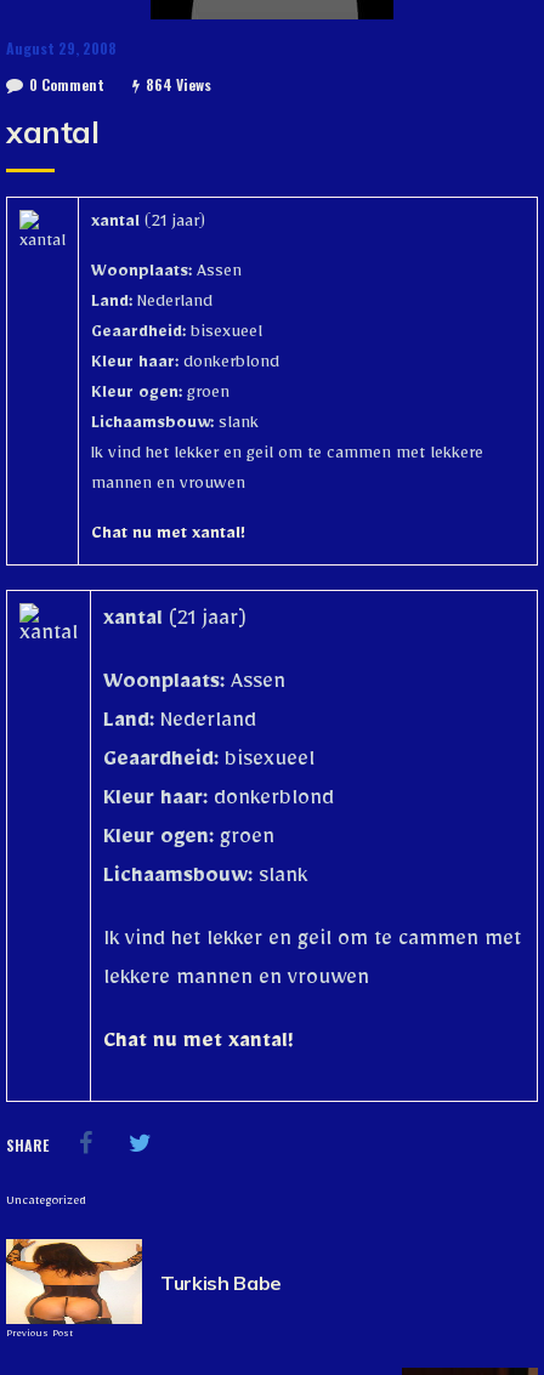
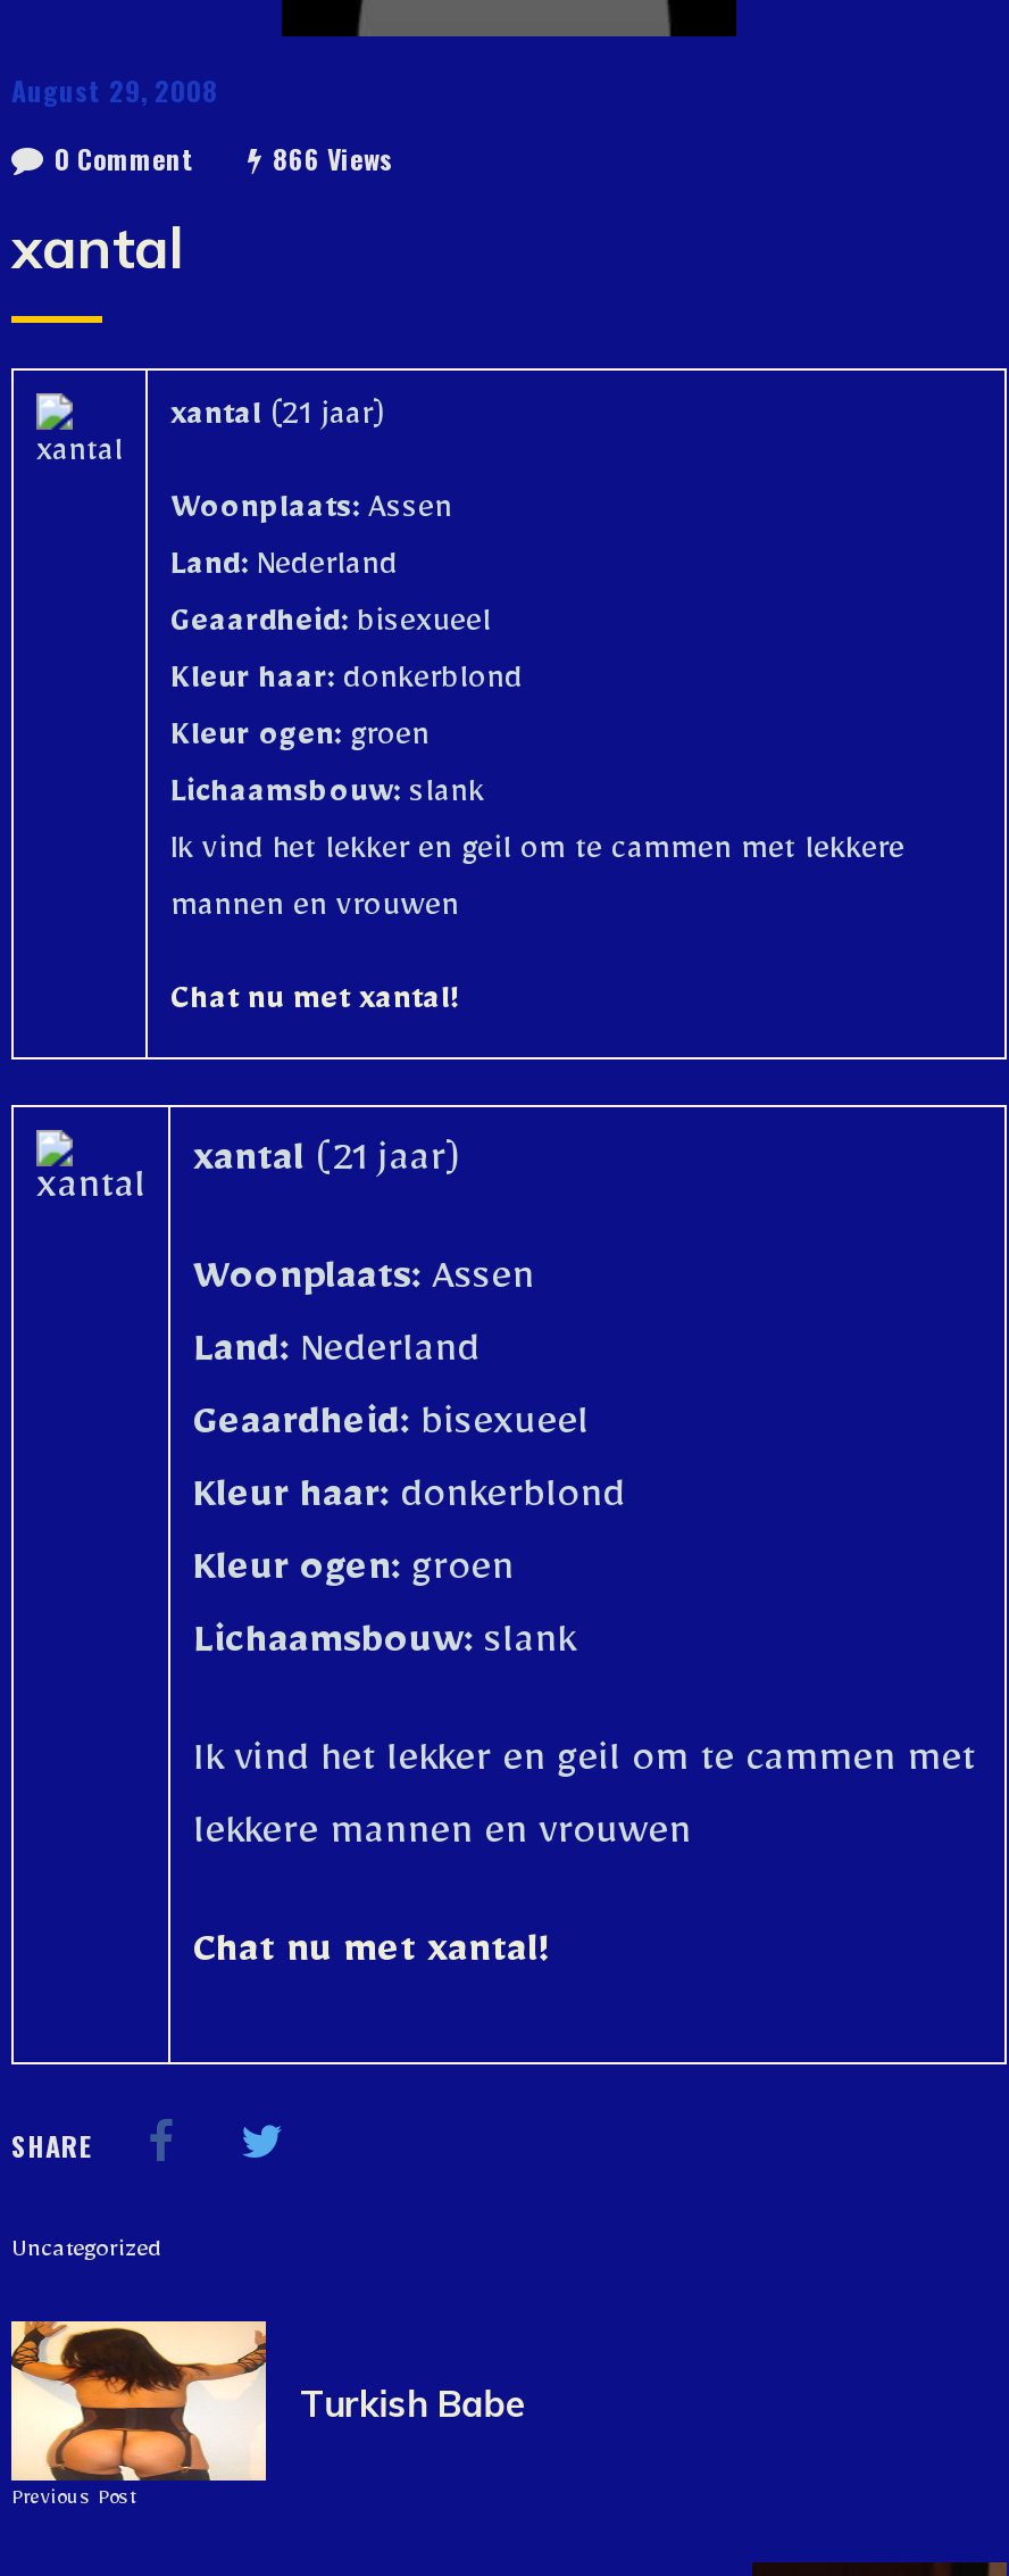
- 0 Comment 864 Views
+ 0 Comment 866 Views
